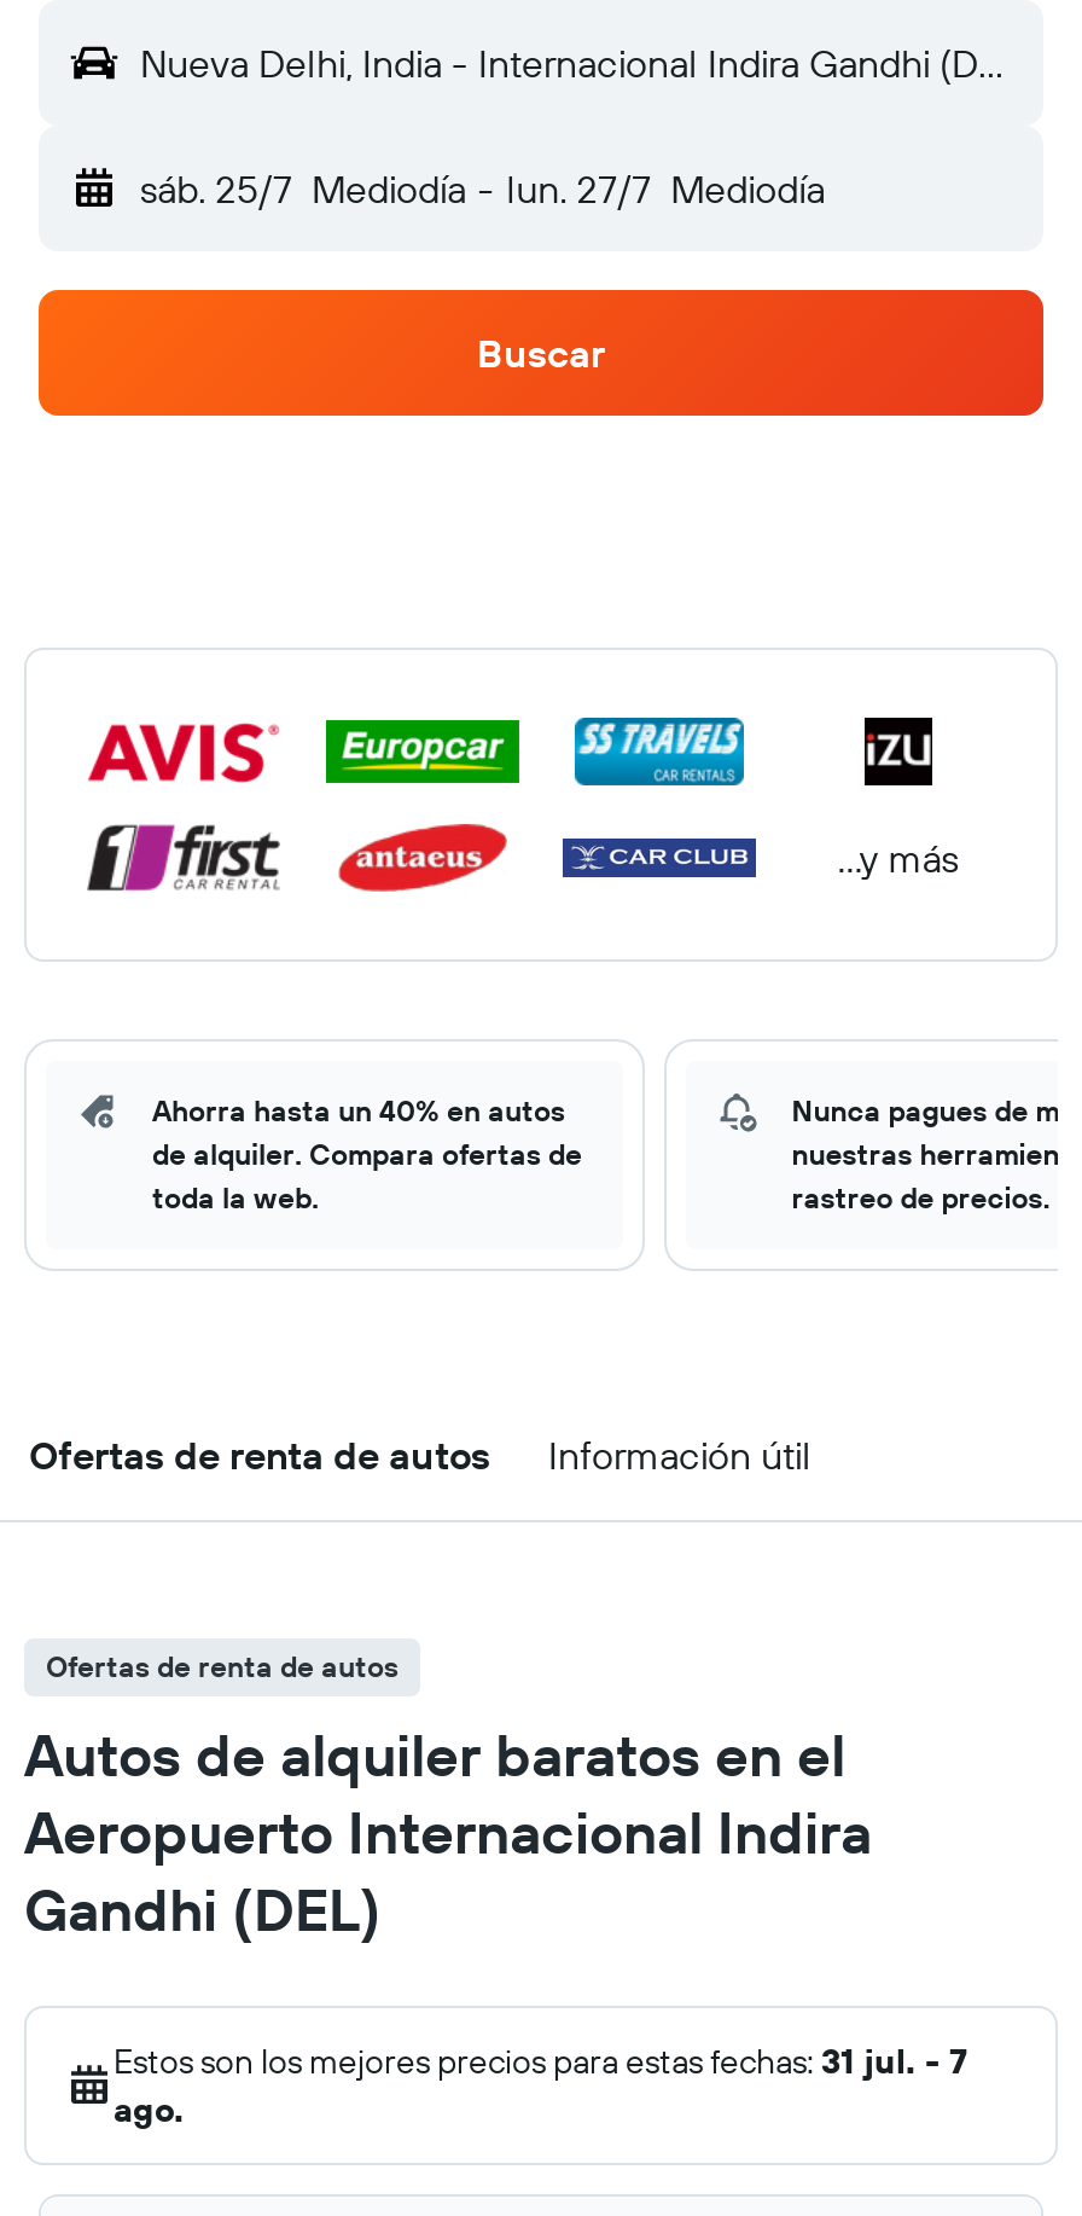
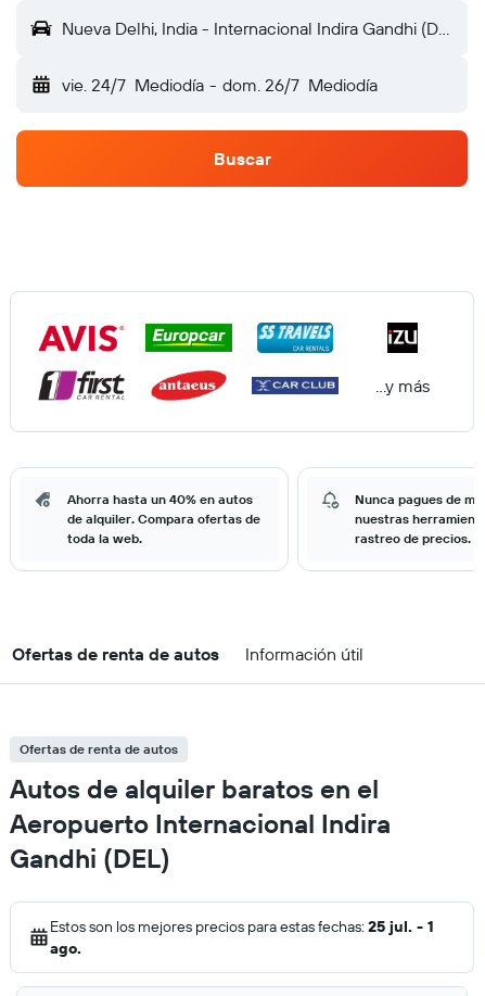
- sáb. 25/7 Mediodía - lun. 27/7 Mediodía
+ vie. 24/7 Mediodía - dom. 26/7 Mediodía

- Estos son los mejores precios para estas fechas: 31 jul. - 7
+ Estos son los mejores precios para estas fechas: 25 jul. - 1
